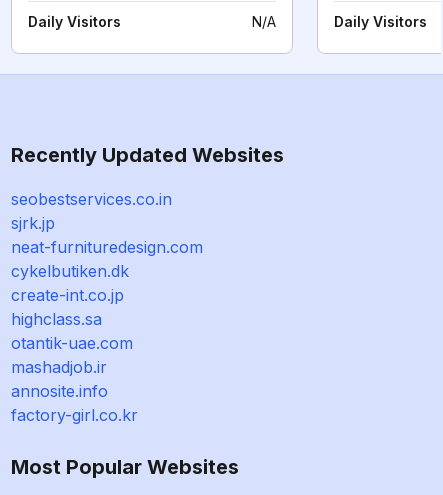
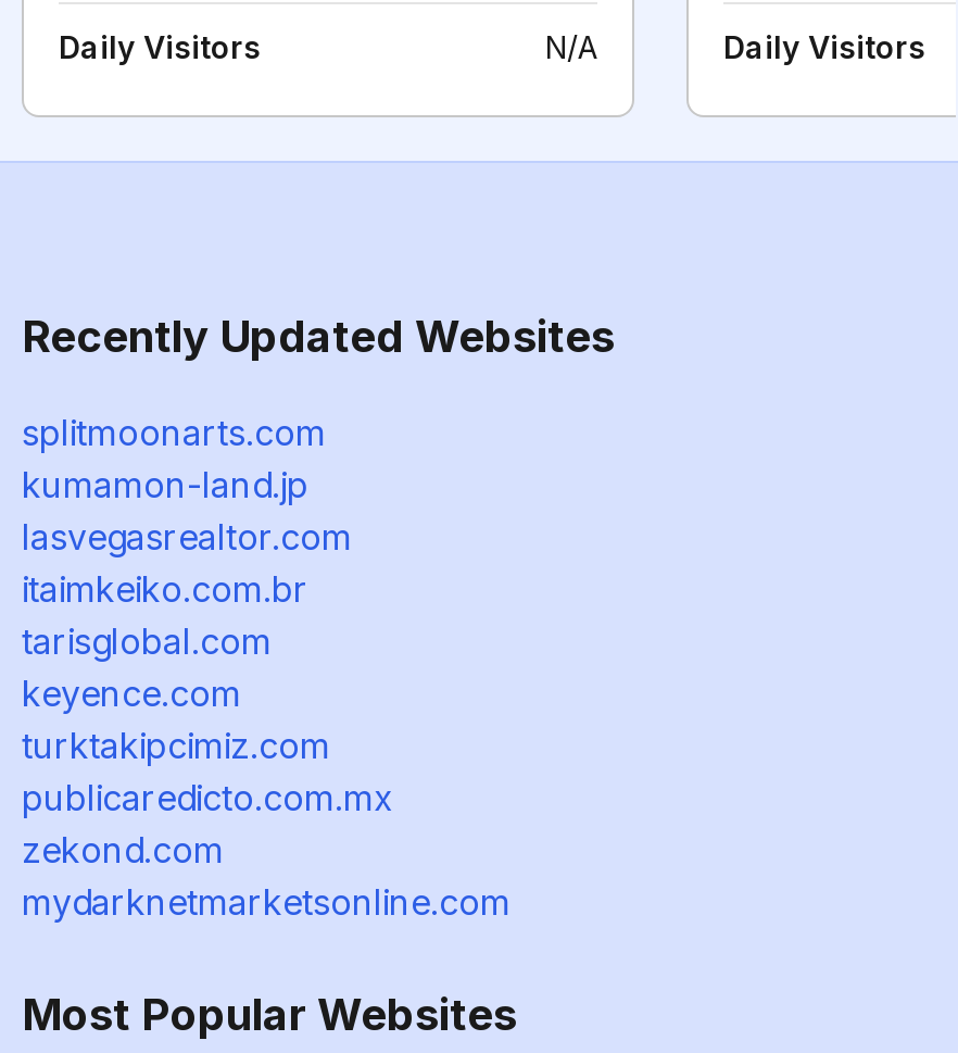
- seobestservices.co.in
- sjrk.jp
- neat-furnituredesign.com
- cykelbutiken.dk
- create-int.co.jp
- highclass.sa
- otantik-uae.com
- mashadjob.ir
- annosite.info
- factory-girl.co.kr
+ splitmoonarts.com
+ kumamon-land.jp
+ lasvegasrealtor.com
+ itaimkeiko.com.br
+ tarisglobal.com
+ keyence.com
+ turktakipcimiz.com
+ publicaredicto.com.mx
+ zekond.com
+ mydarknetmarketsonline.com
